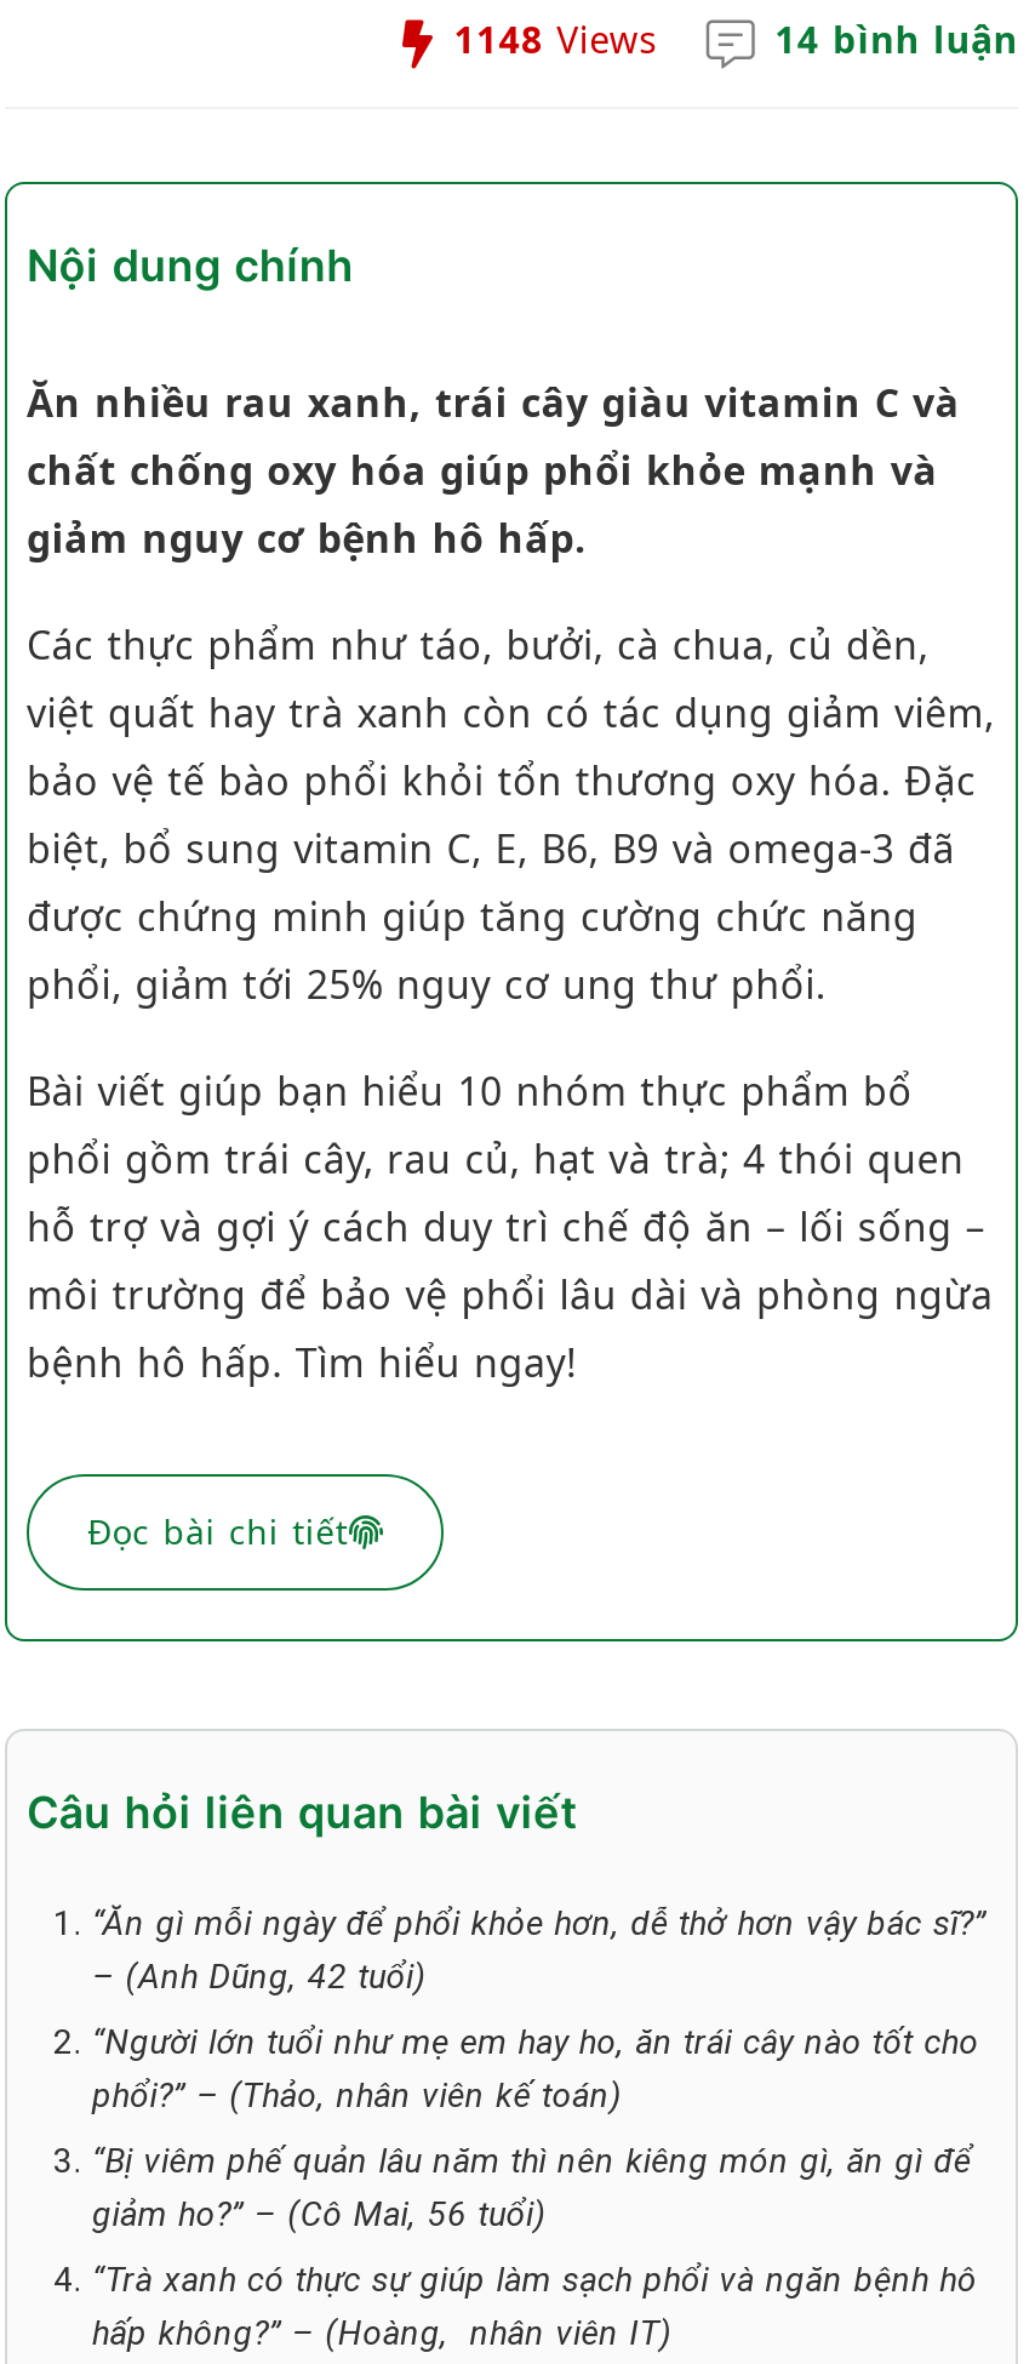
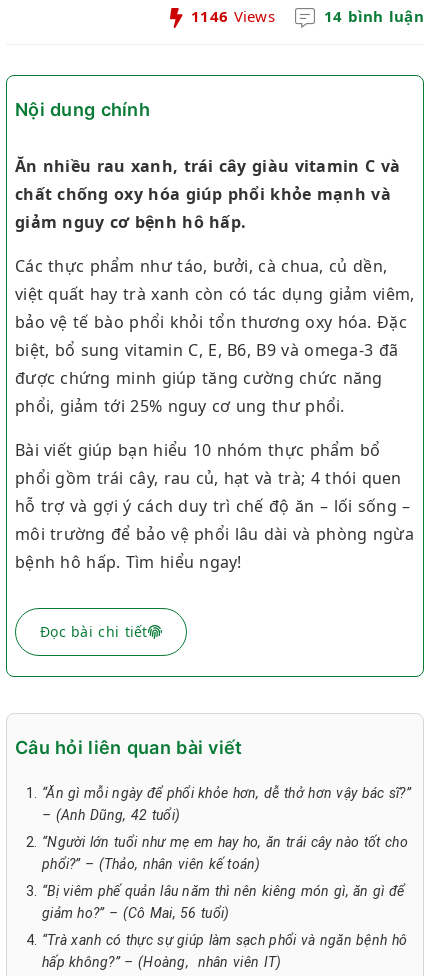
- 1148 Views
+ 1146 Views
